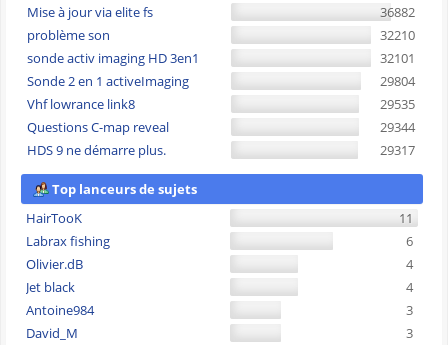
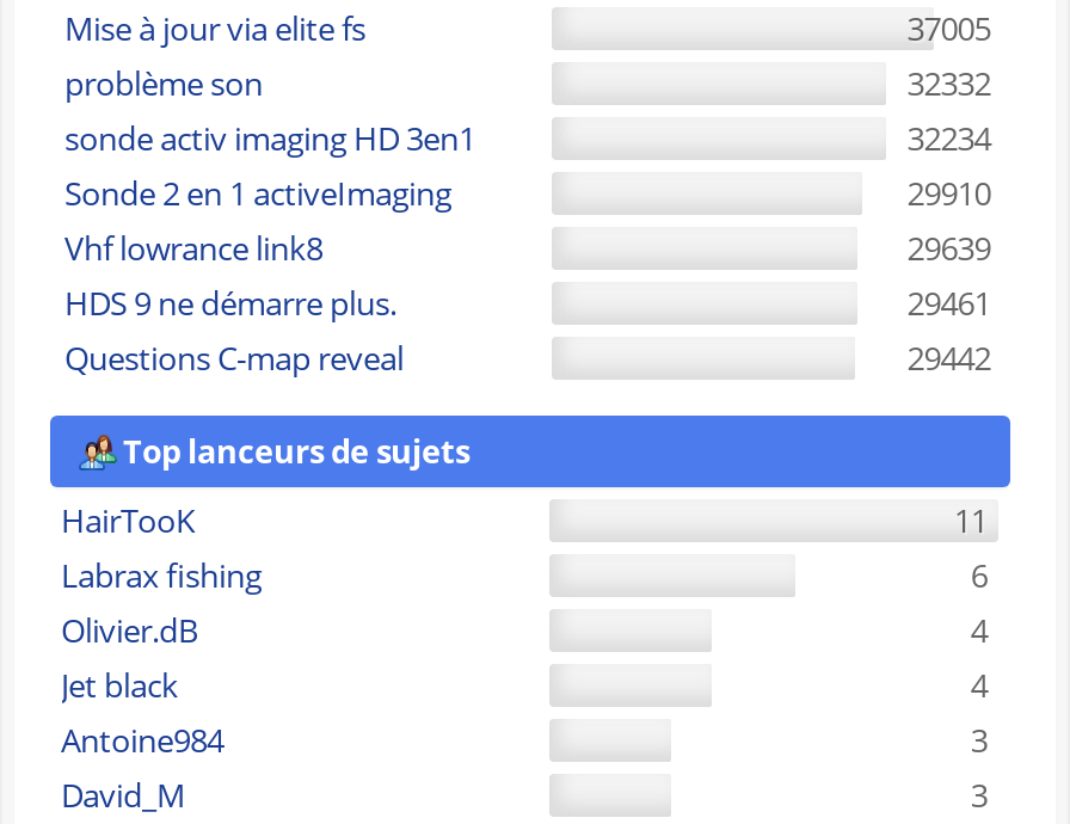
- 36882
+ 37005

- 32210
+ 32332

- 32101
+ 32234

- 29804
+ 29910

- 29535
+ 29639
+ 29461

moved down: Questions C-map reveal

- 29344
- 29317
+ 29442

moved up: HDS 9 ne démarre plus.
